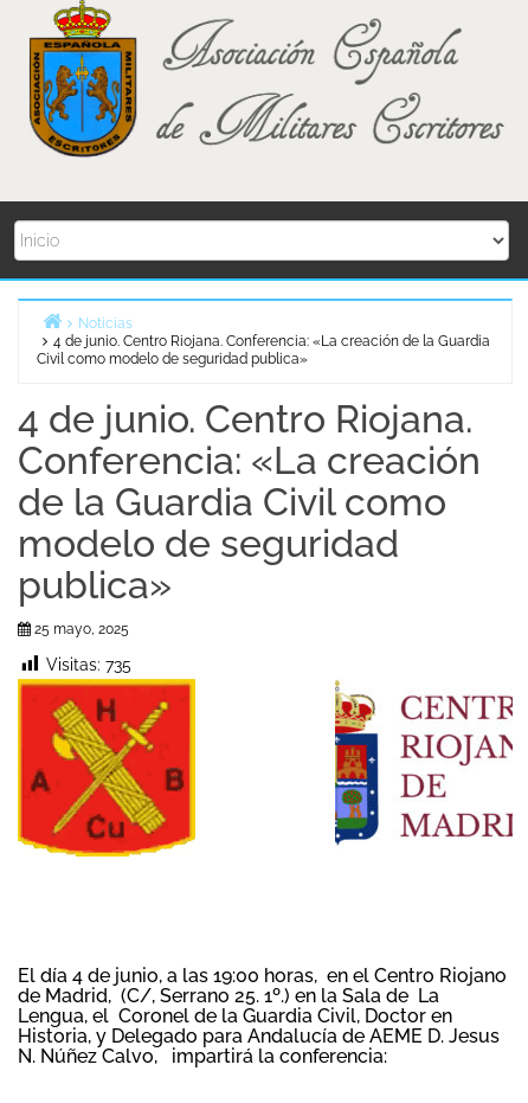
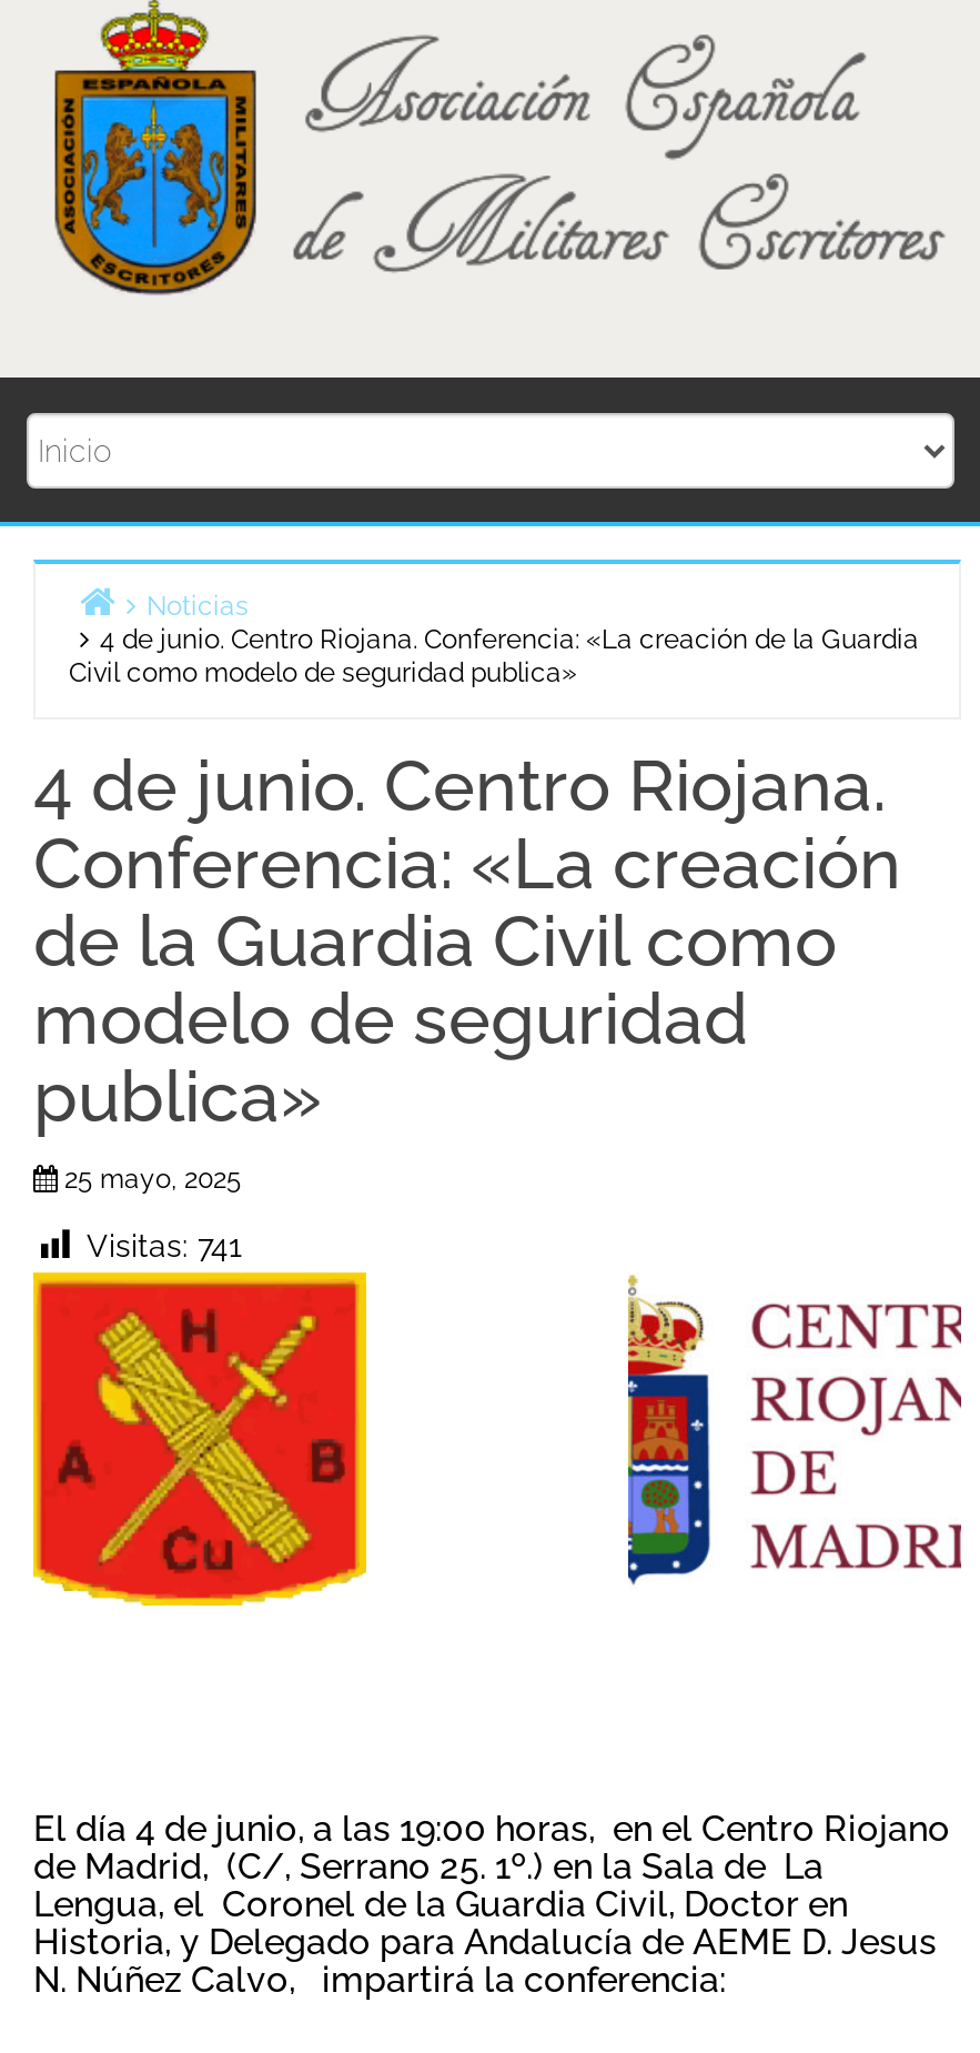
- Visitas: 735
+ Visitas: 741
